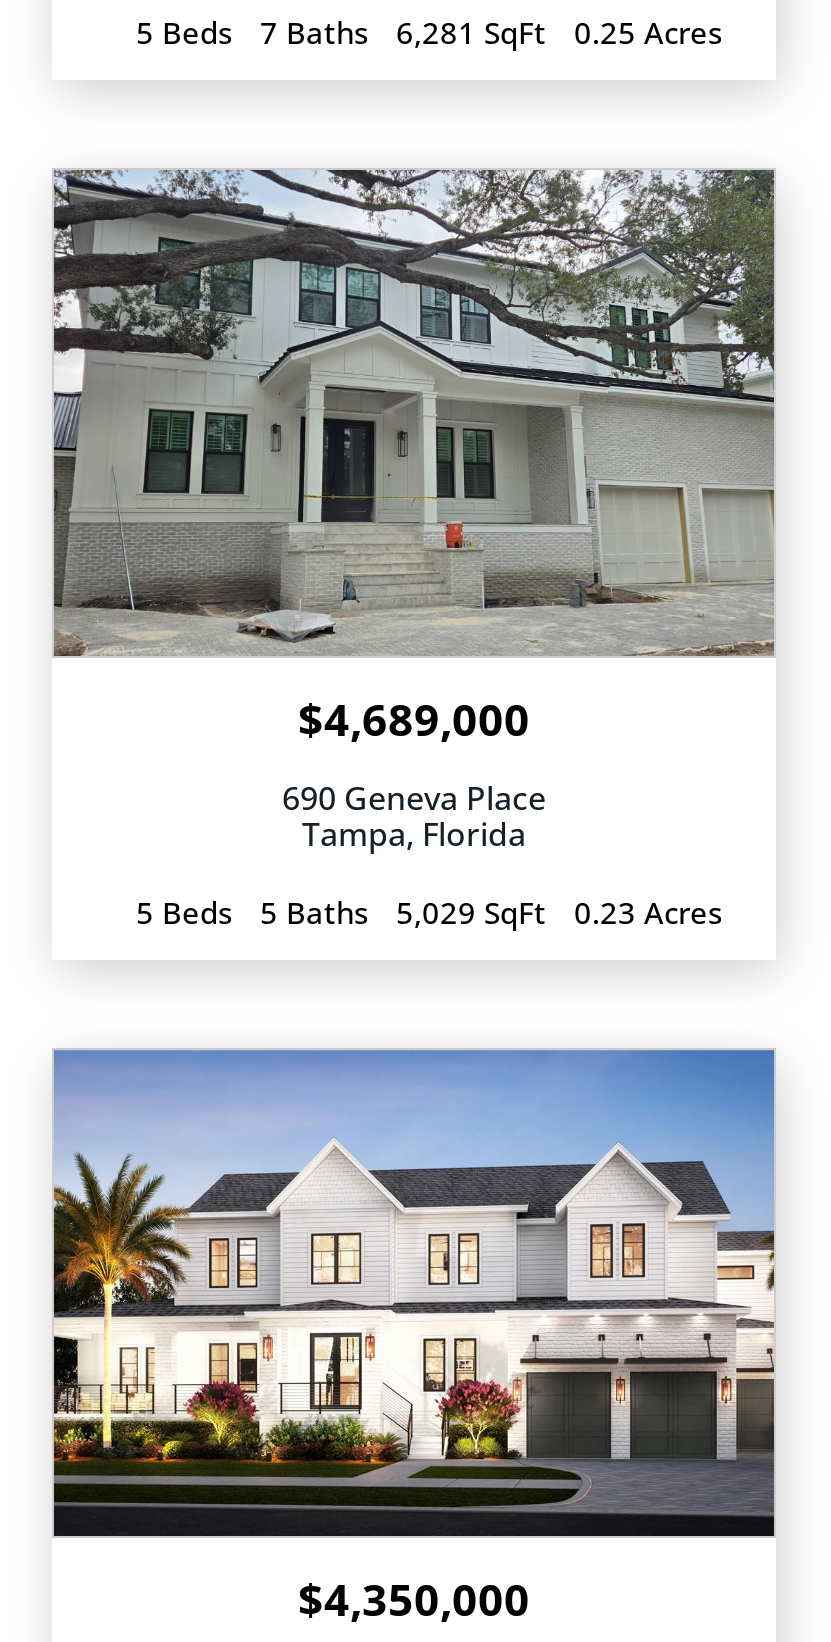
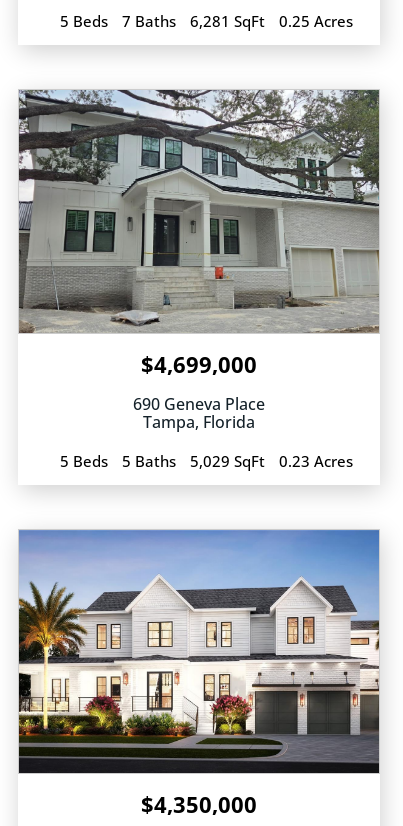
- $4,689,000
+ $4,699,000
